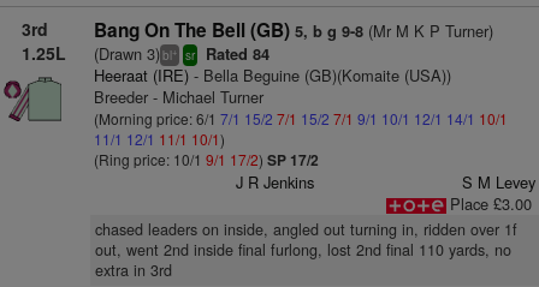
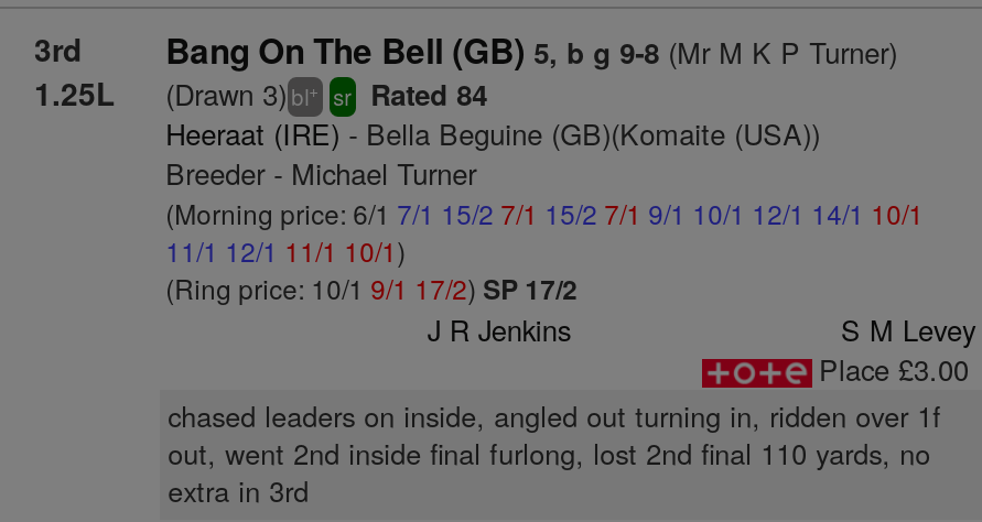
- [image]
